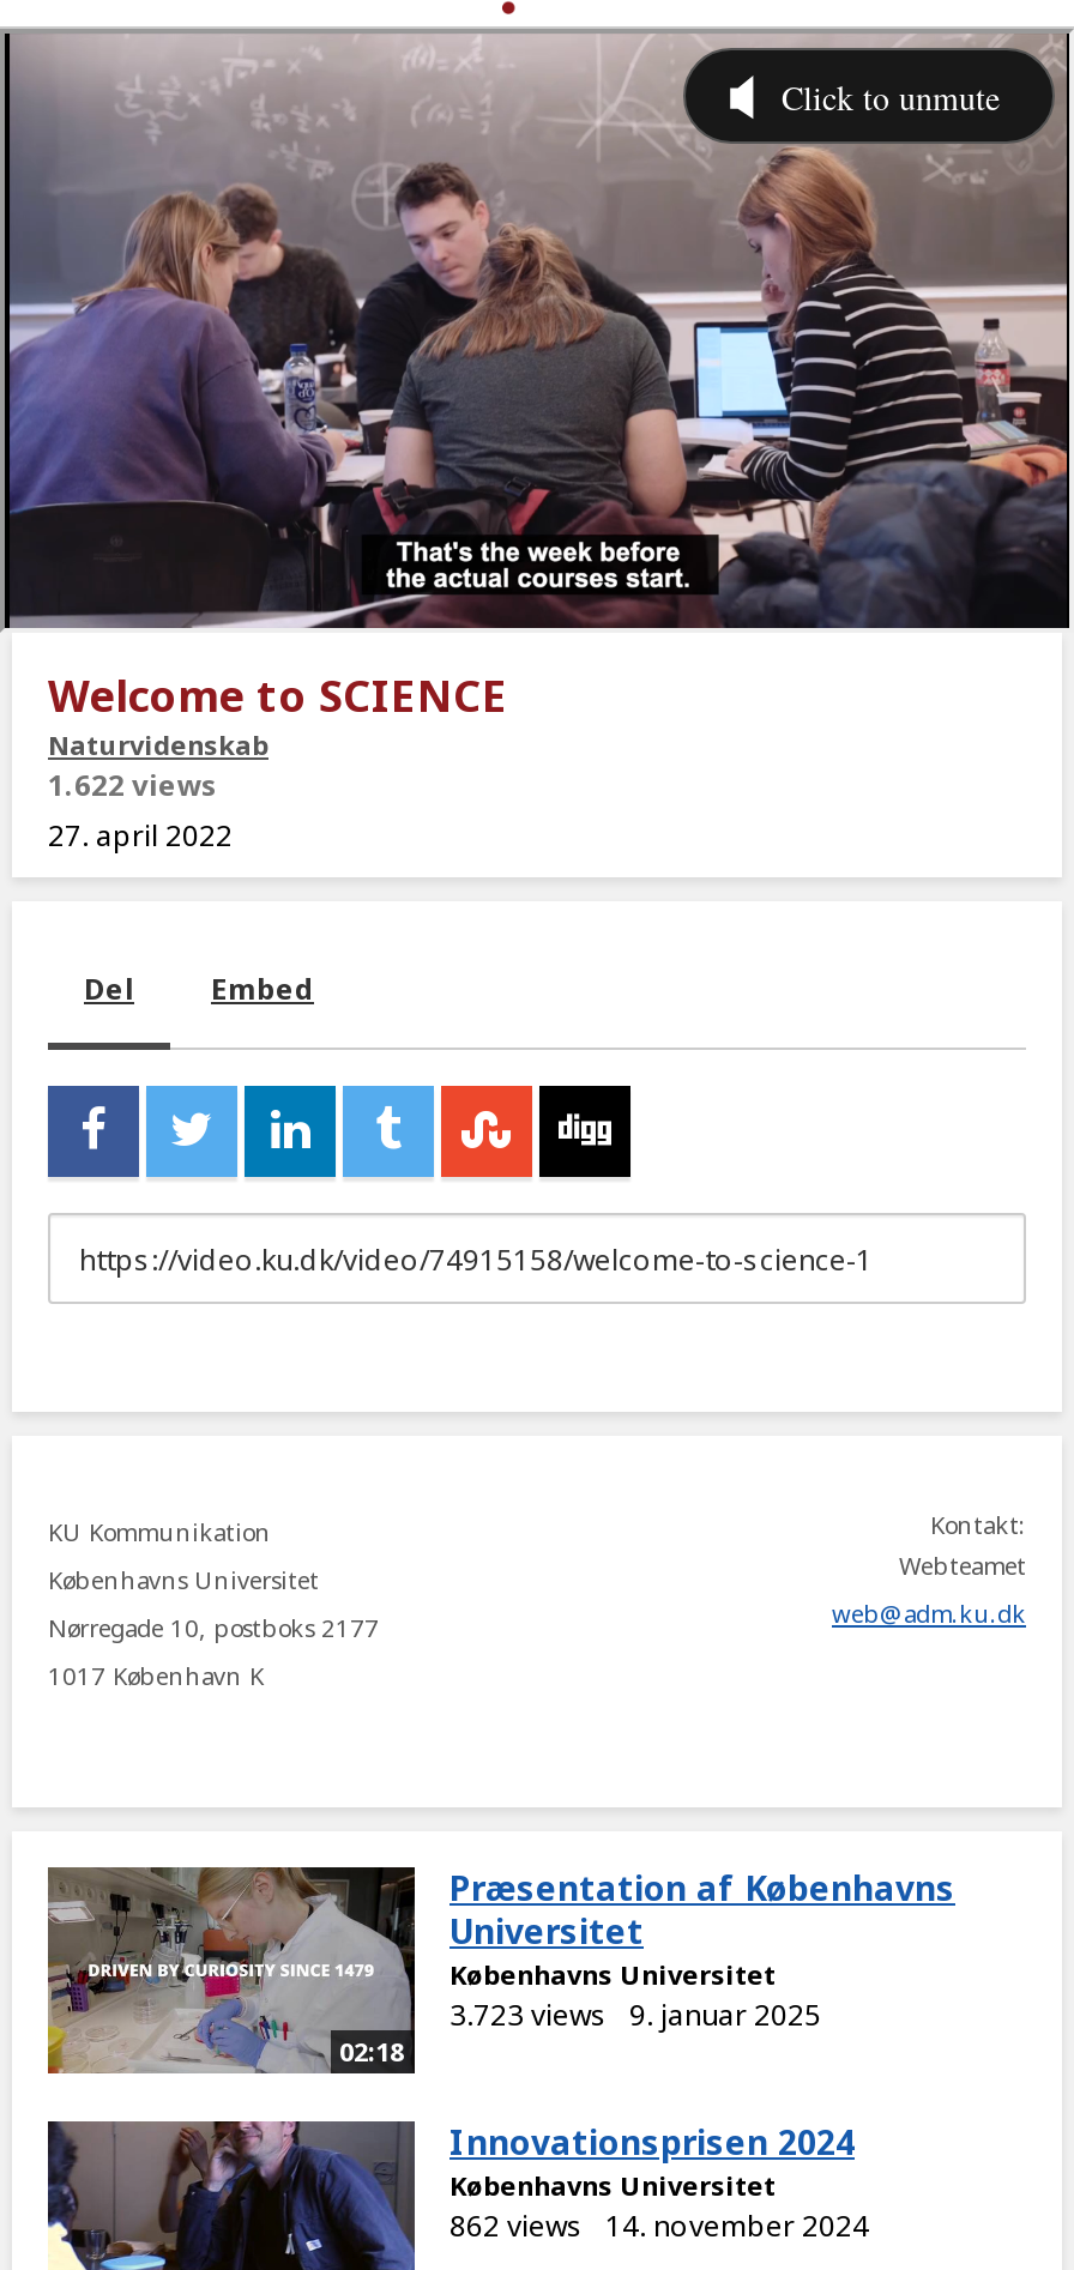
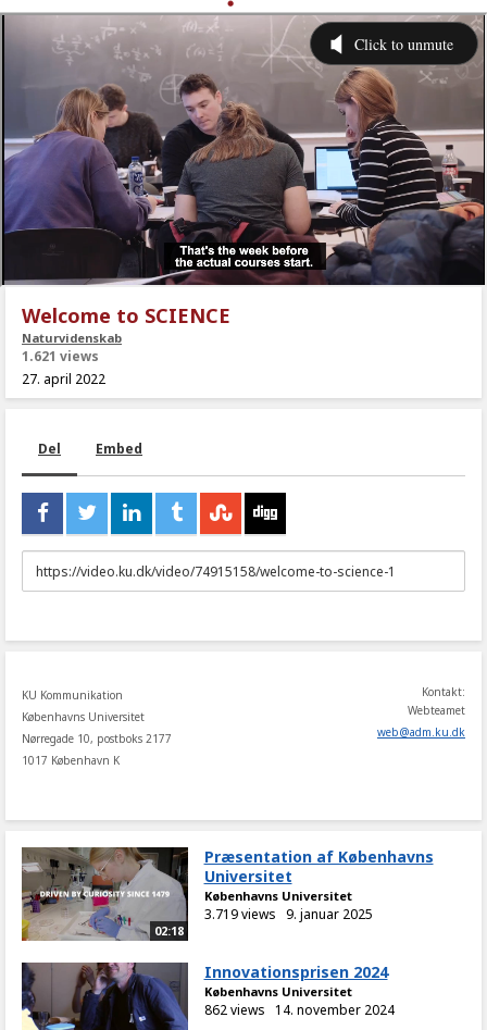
- 1.622 views
+ 1.621 views

- 3.723 views 9. januar 2025
+ 3.719 views 9. januar 2025
